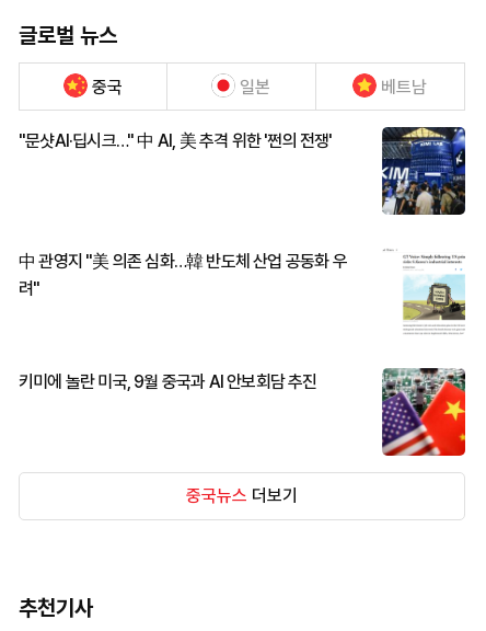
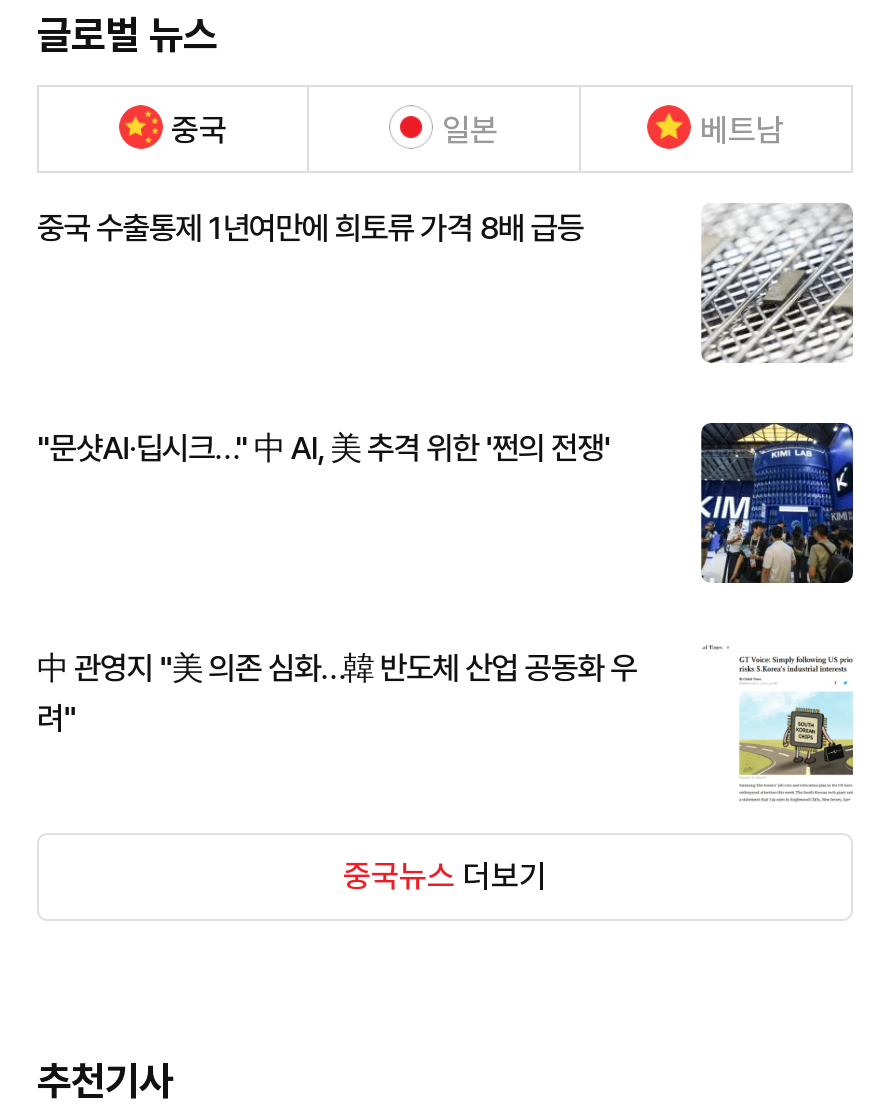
+ 중국 수출통제 1년여만에 희토류 가격 8배 급등

+ [image]

moved down: [image]

moved down: 中 관영지 "美 의존 심화…韓 반도체 산업 공동화 우 | 려"

- 키미에 놀란 미국, 9월 중국과 AI 안보회담 추진

- [image]
